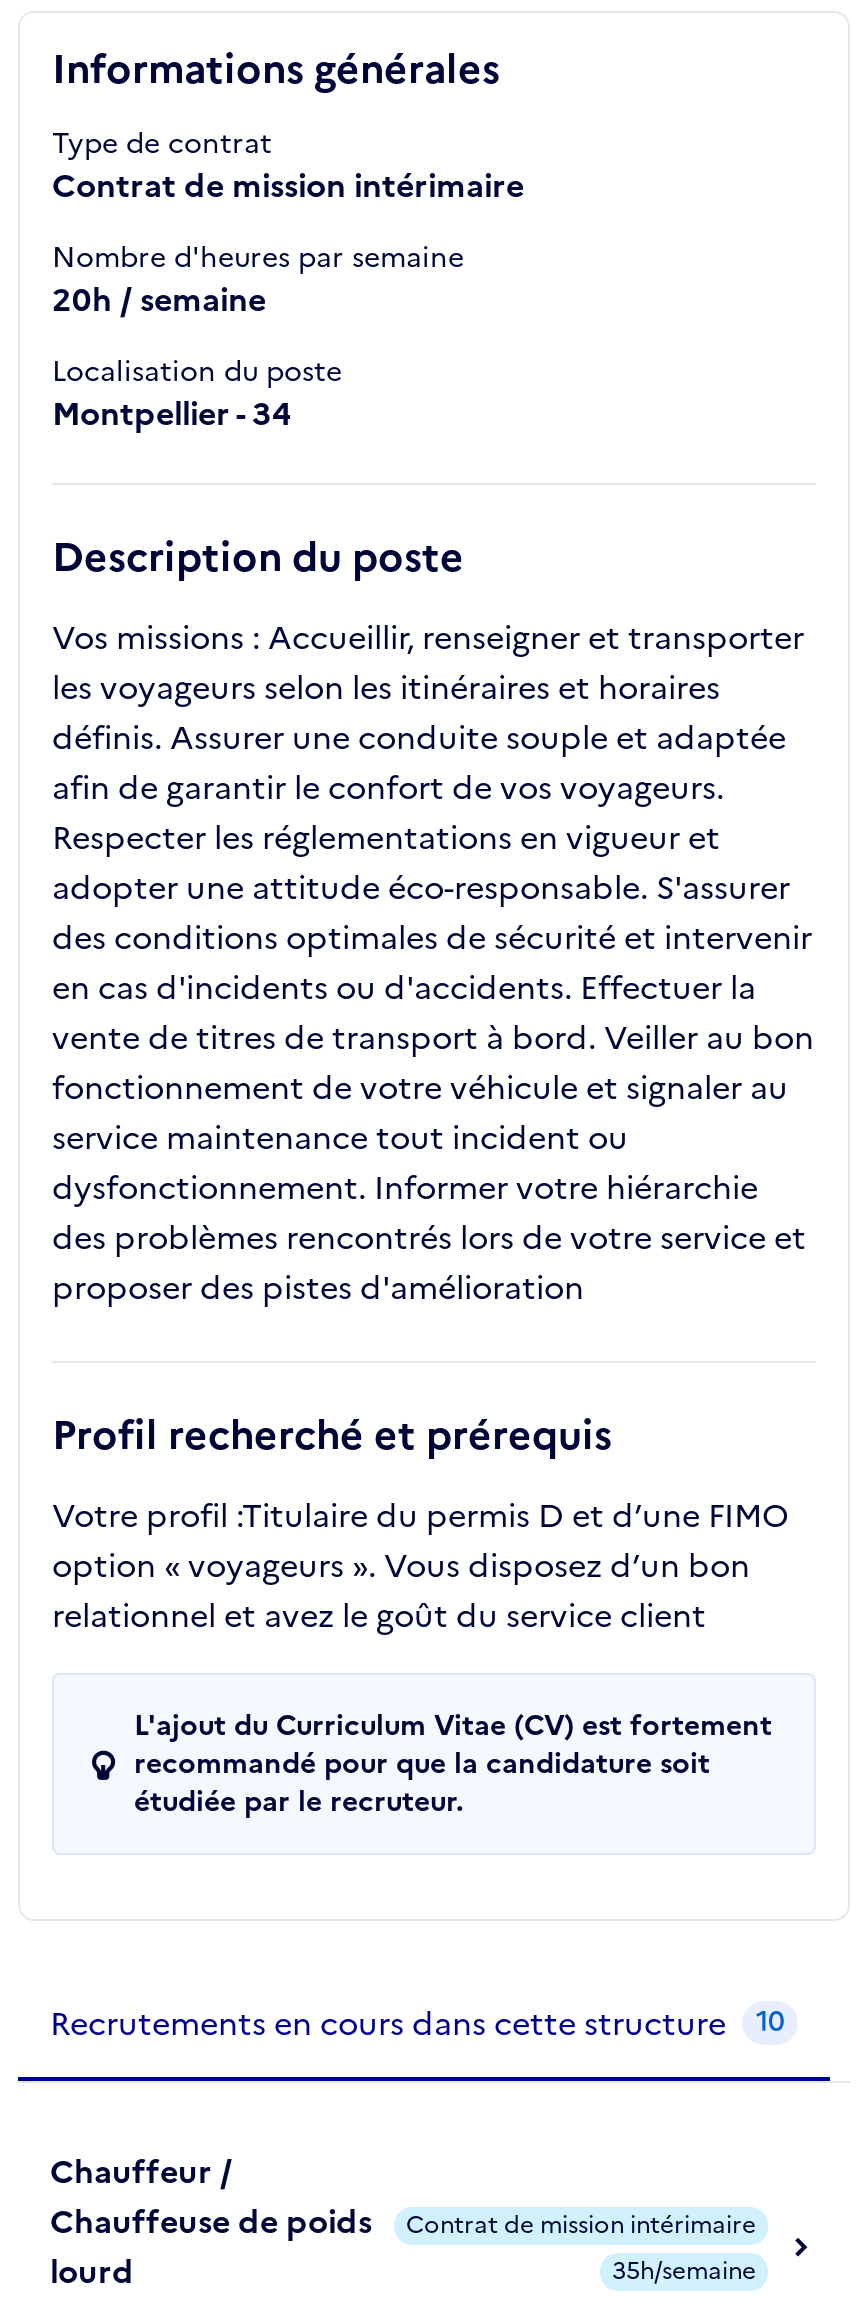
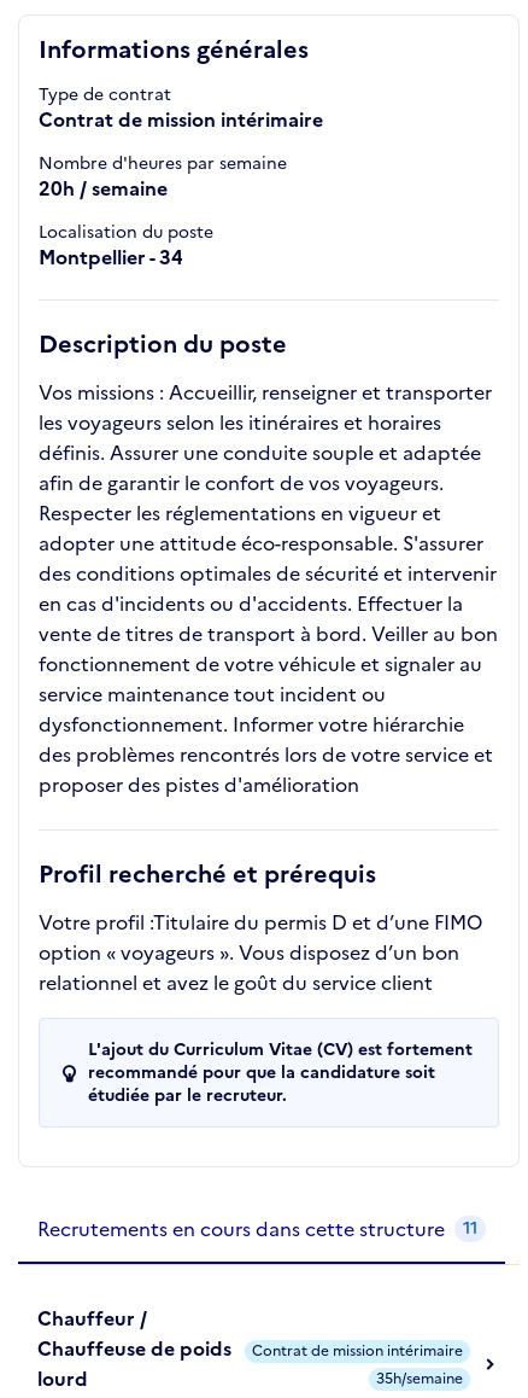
- 10
+ 11
